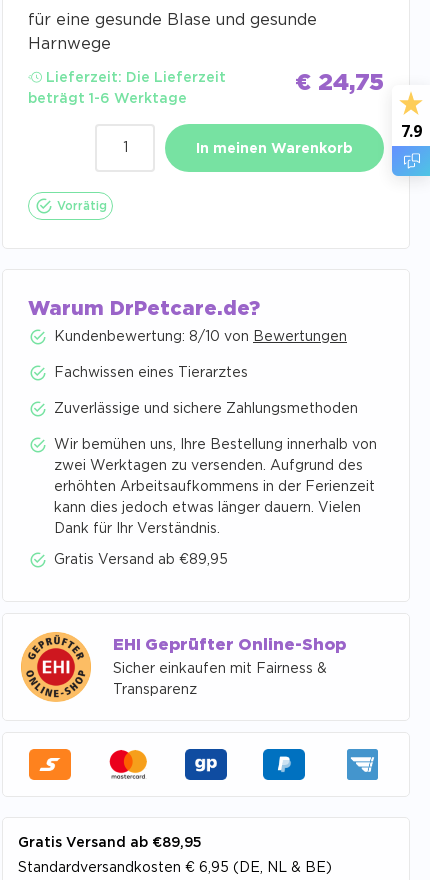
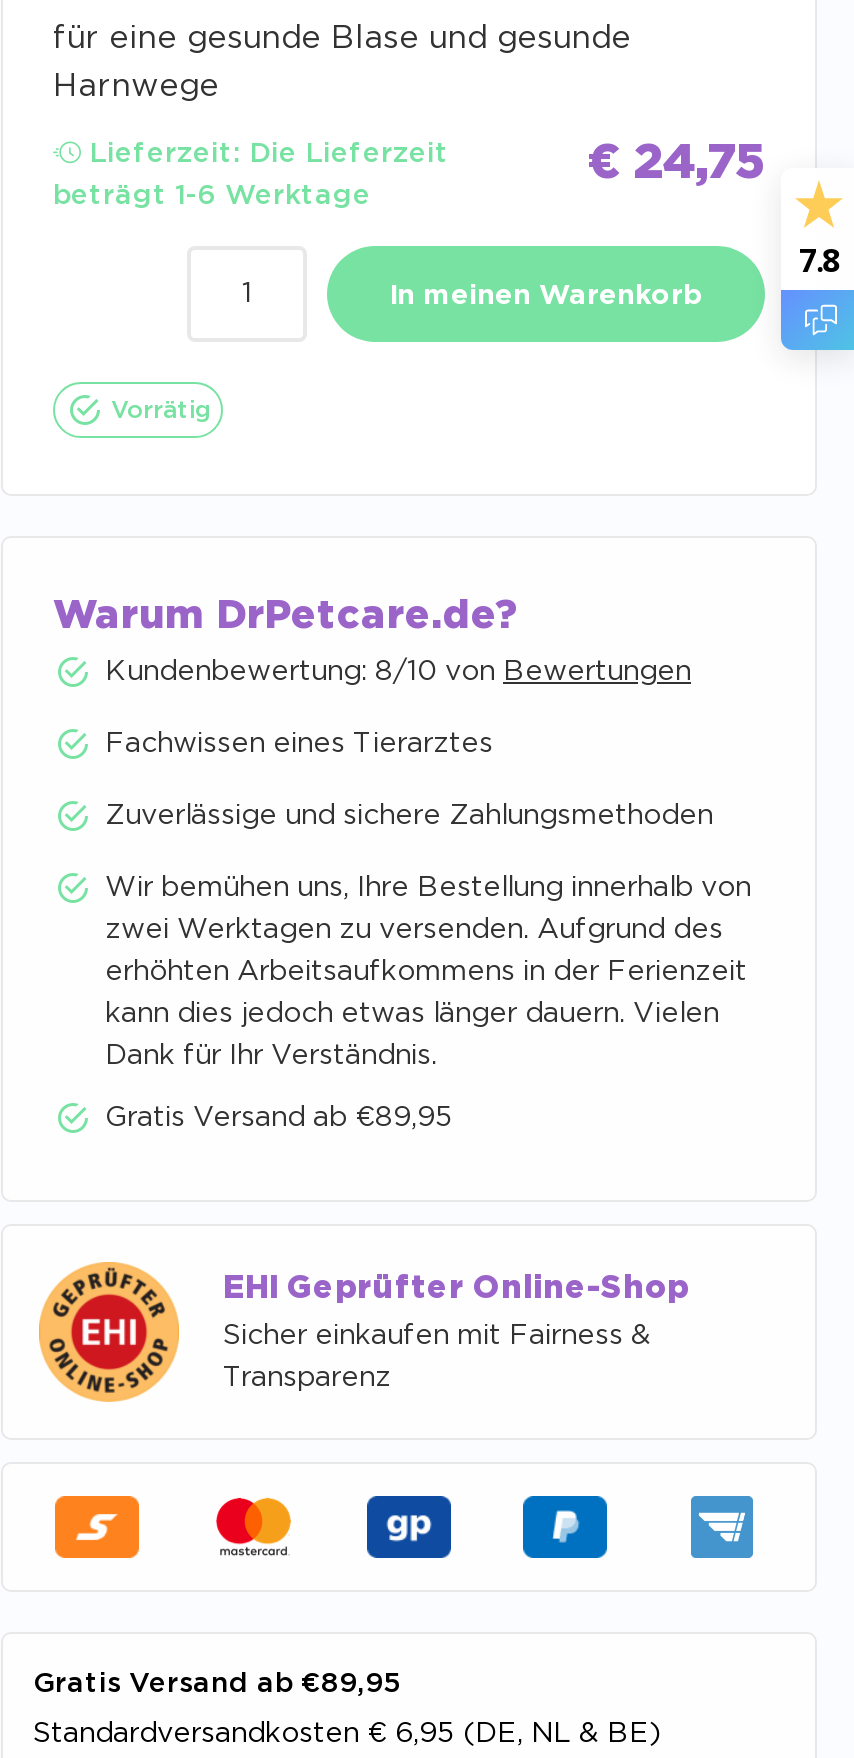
- 7.9
+ 7.8
